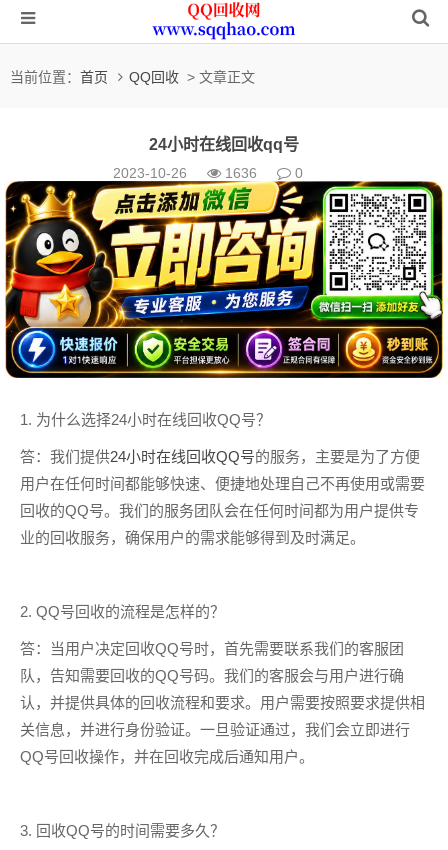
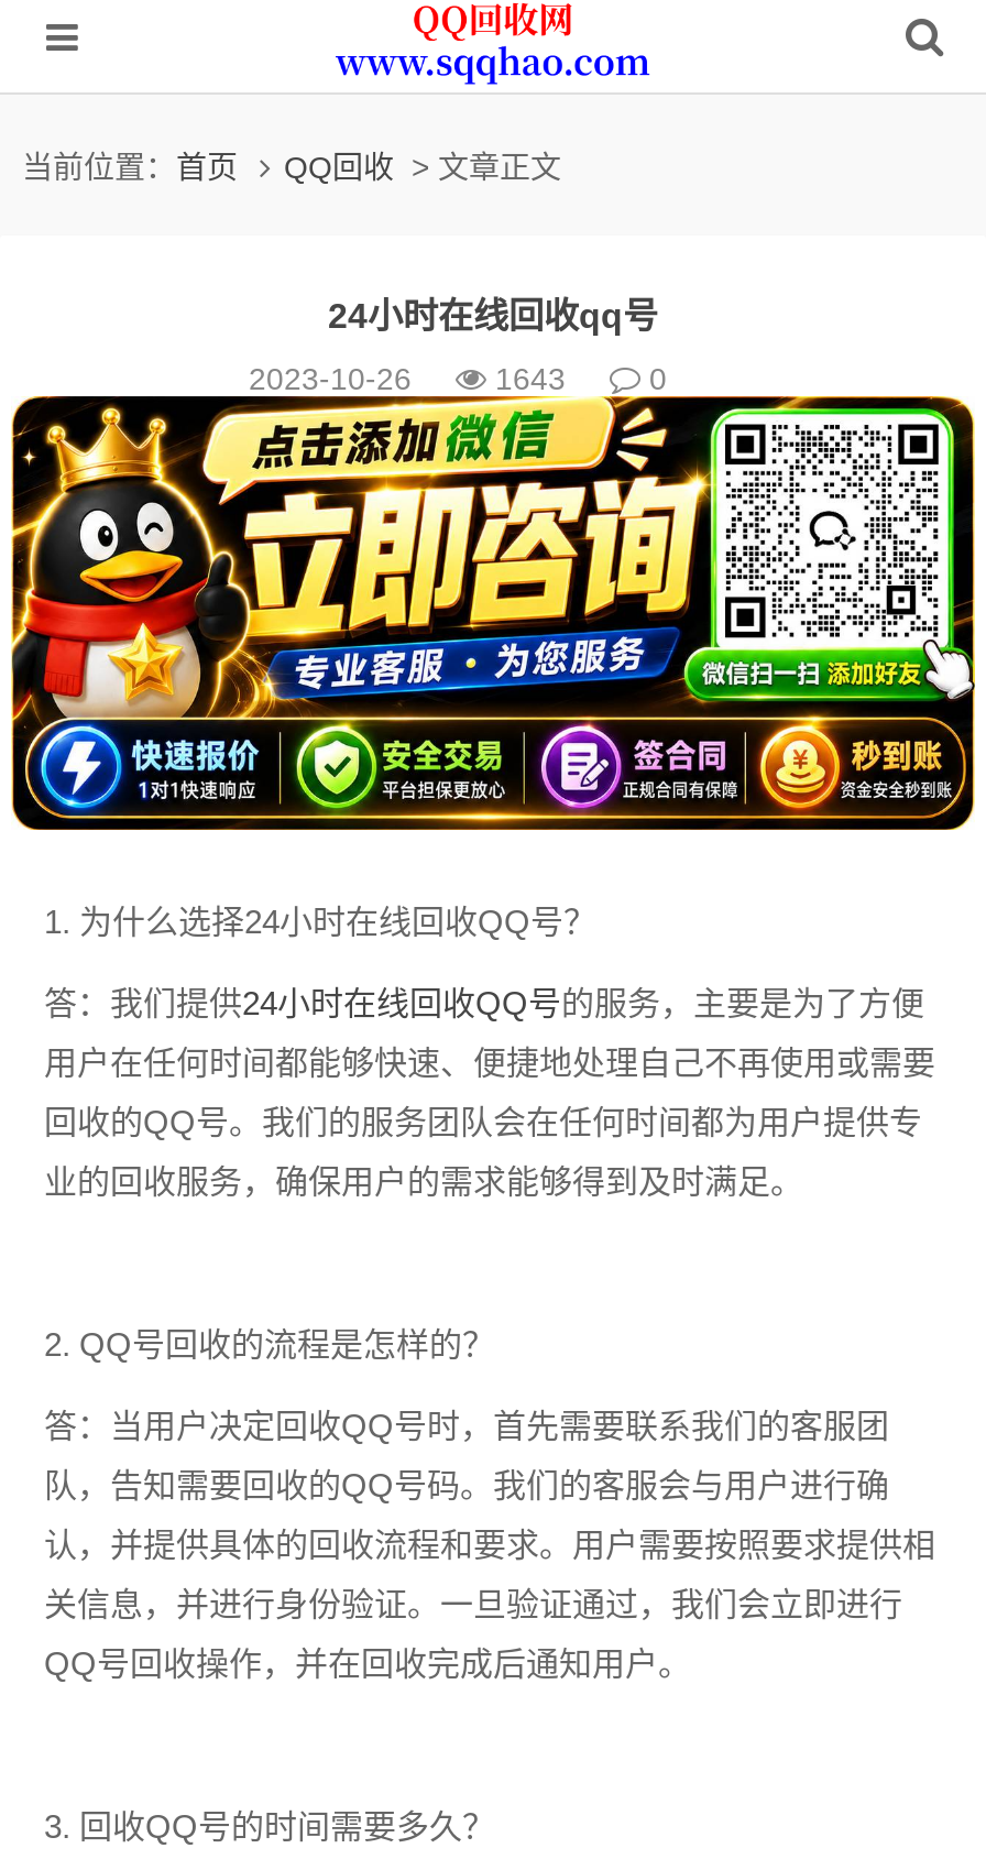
- 1636
+ 1643
